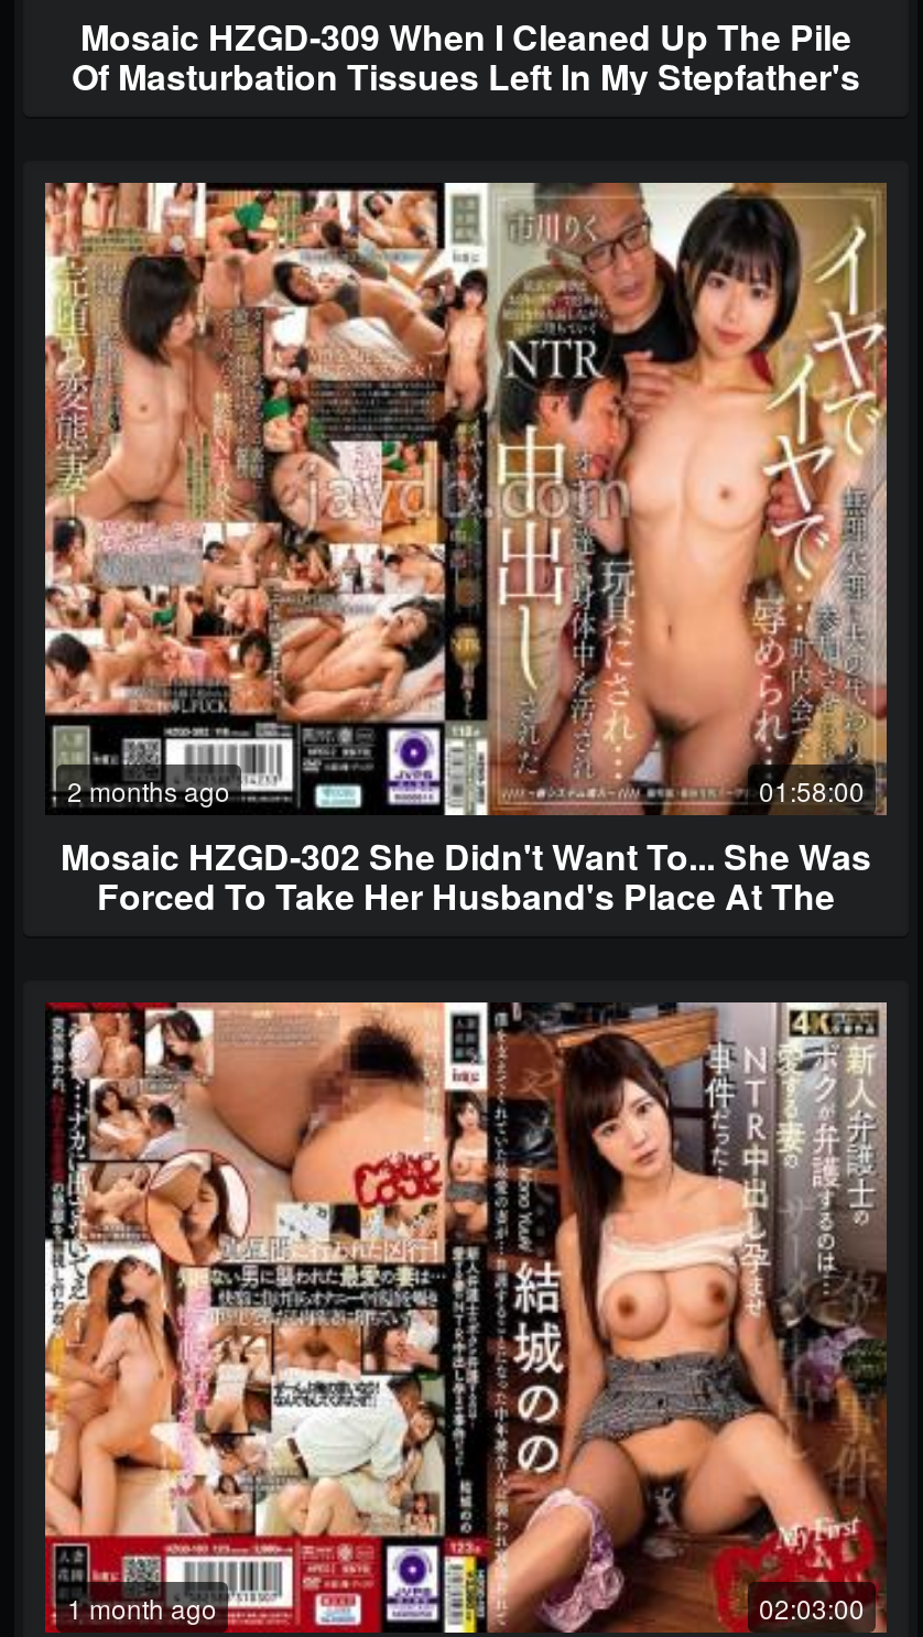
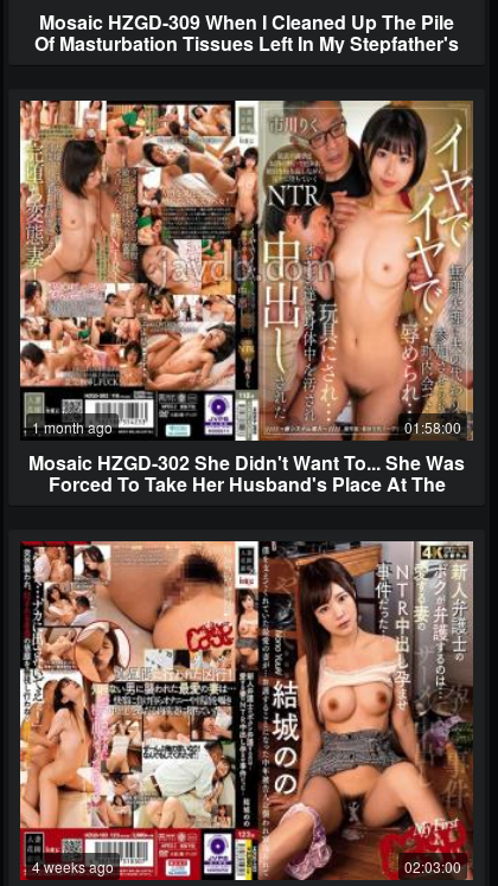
- 2 months ago
+ 1 month ago

- 1 month ago
+ 4 weeks ago
